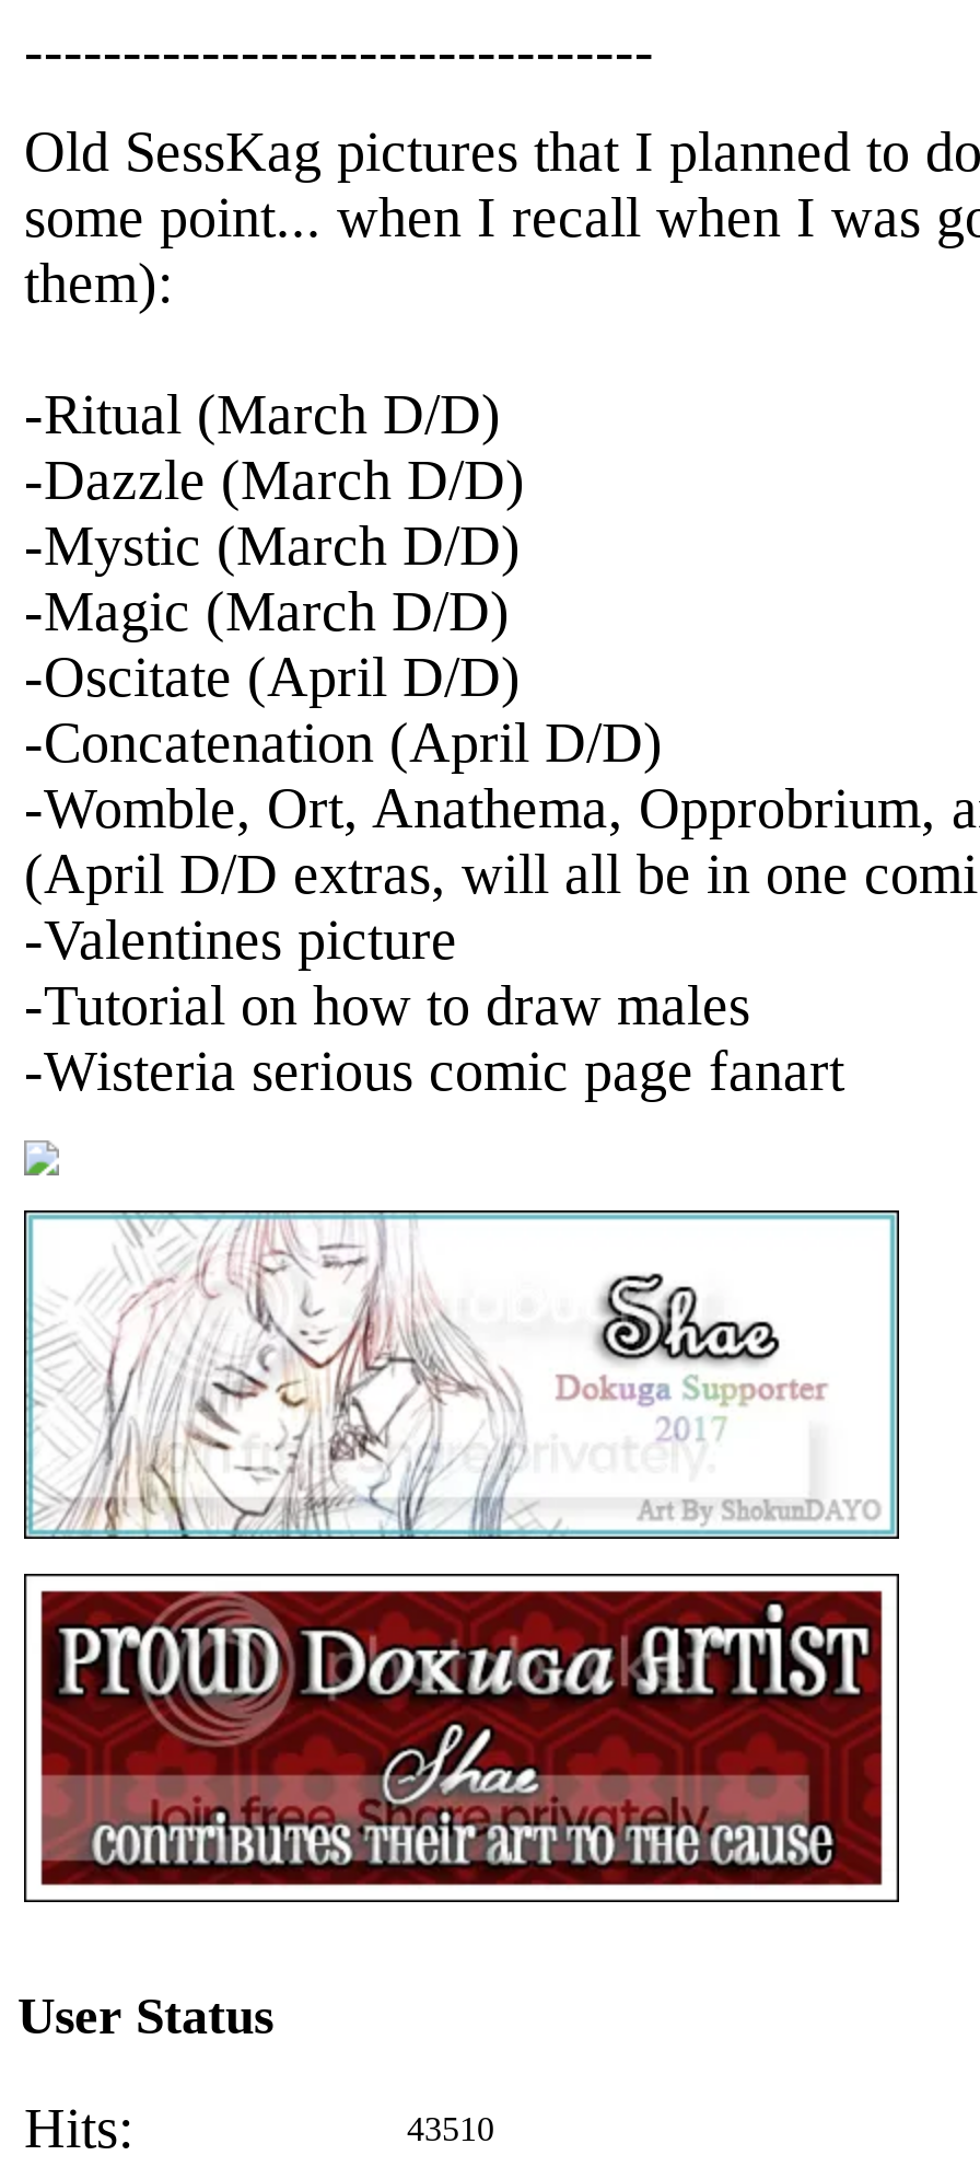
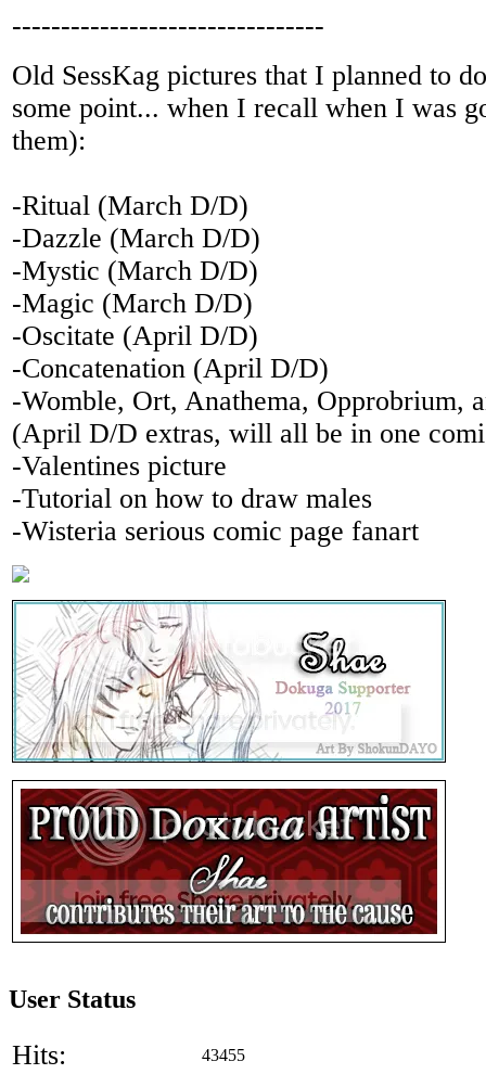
- 43510
+ 43455
